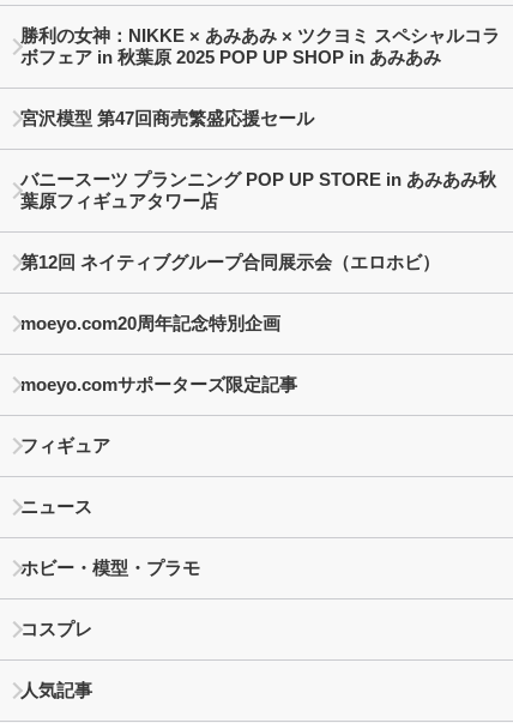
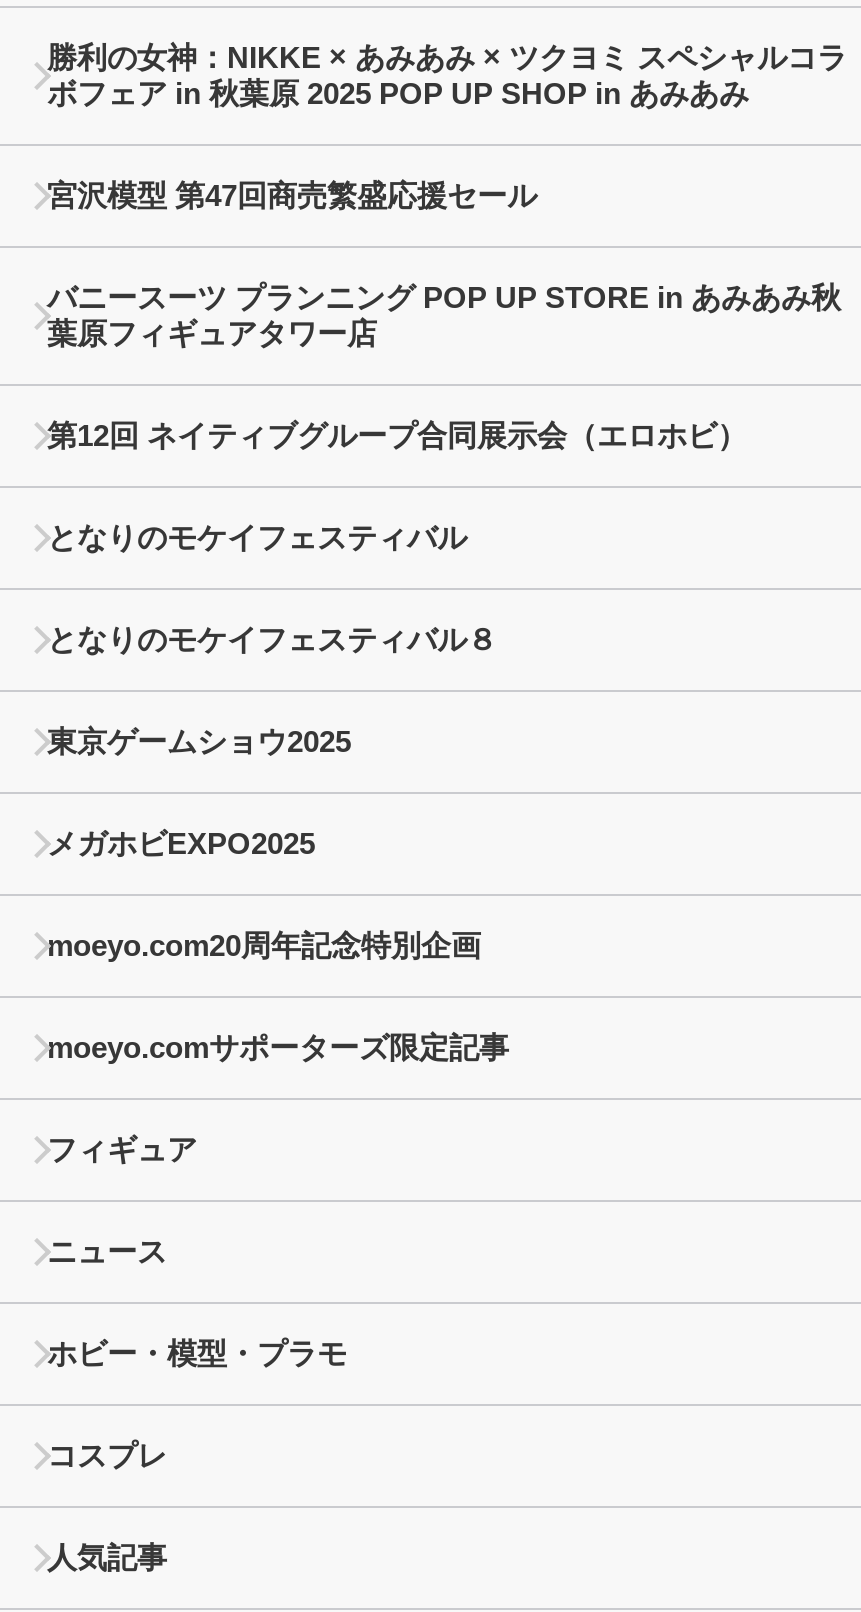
+ となりのモケイフェスティバル
+ となりのモケイフェスティバル８
+ 東京ゲームショウ2025
+ メガホビEXPO2025
